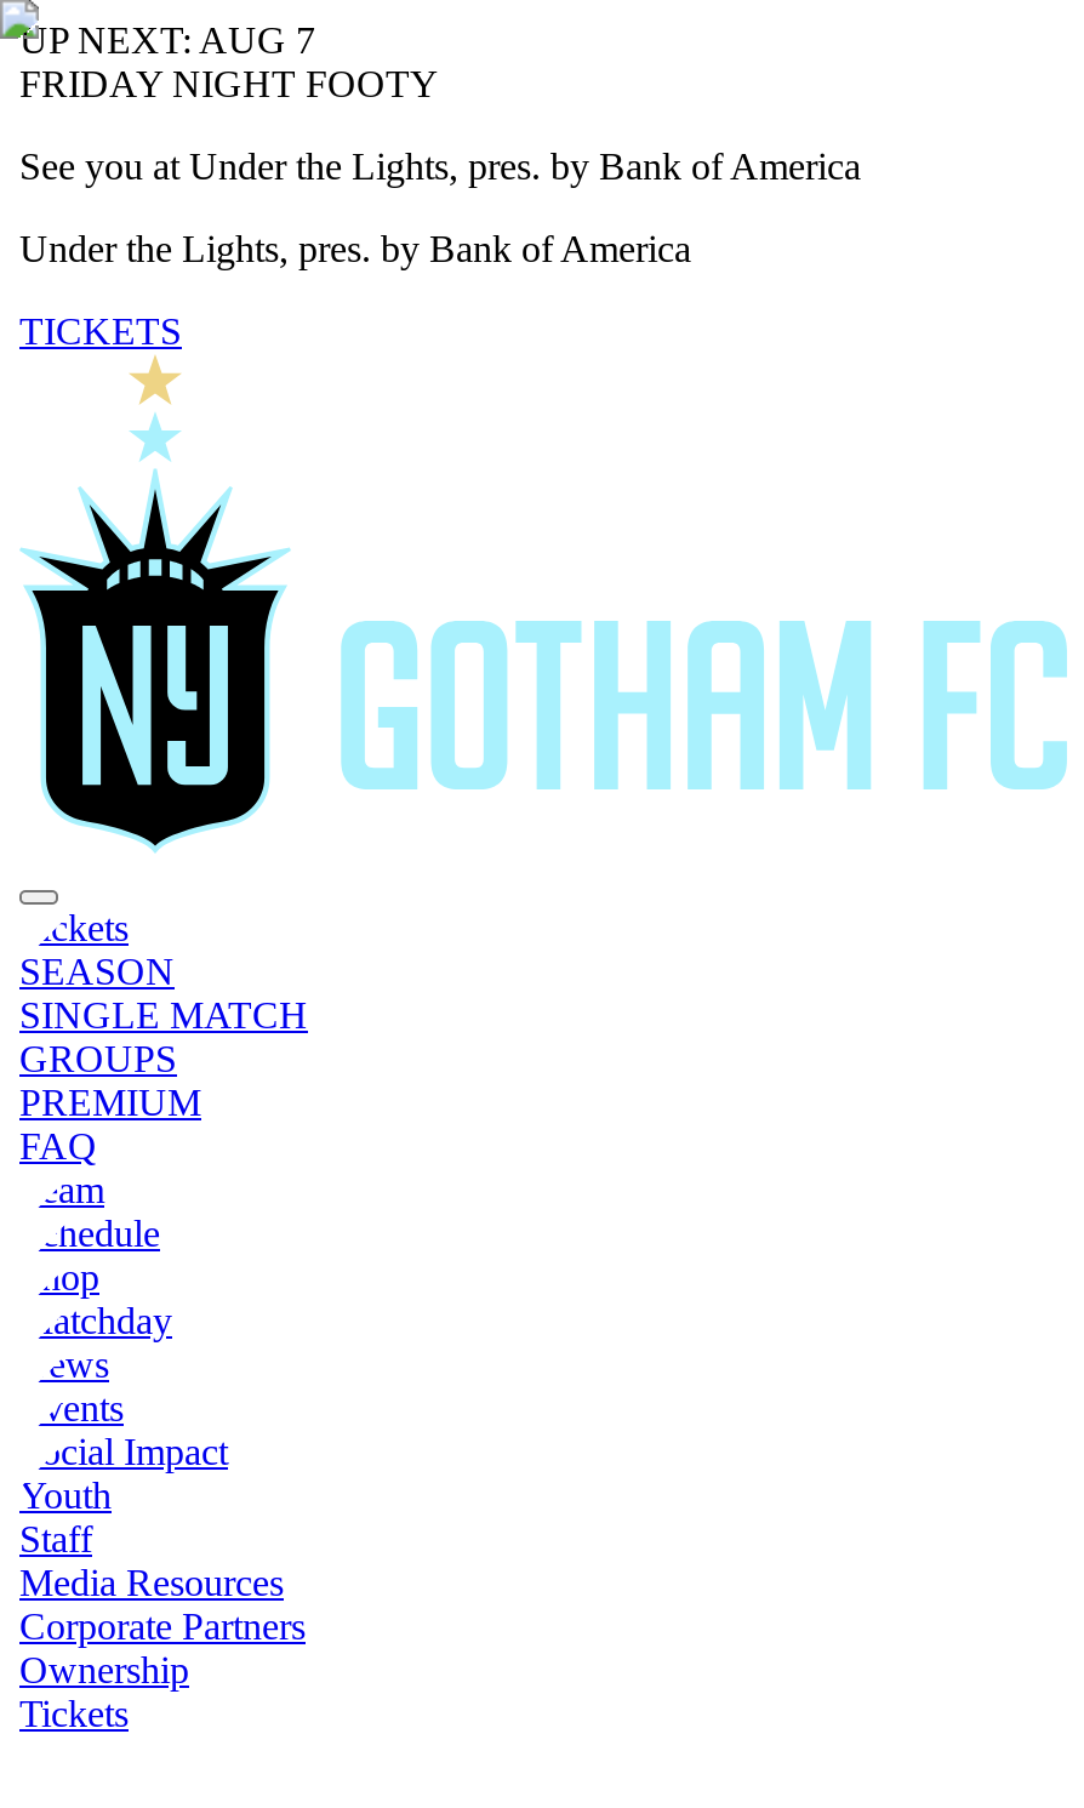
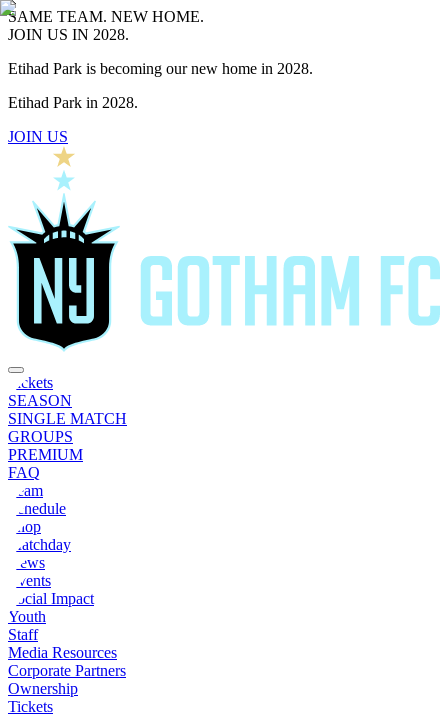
- UP NEXT: AUG 7
- FRIDAY NIGHT FOOTY
+ SAME TEAM. NEW HOME.
+ JOIN US IN 2028.

- See you at Under the Lights, pres. by Bank of America
+ Etihad Park is becoming our new home in 2028.

- Under the Lights, pres. by Bank of America
+ Etihad Park in 2028.

- TICKETS
+ JOIN US
